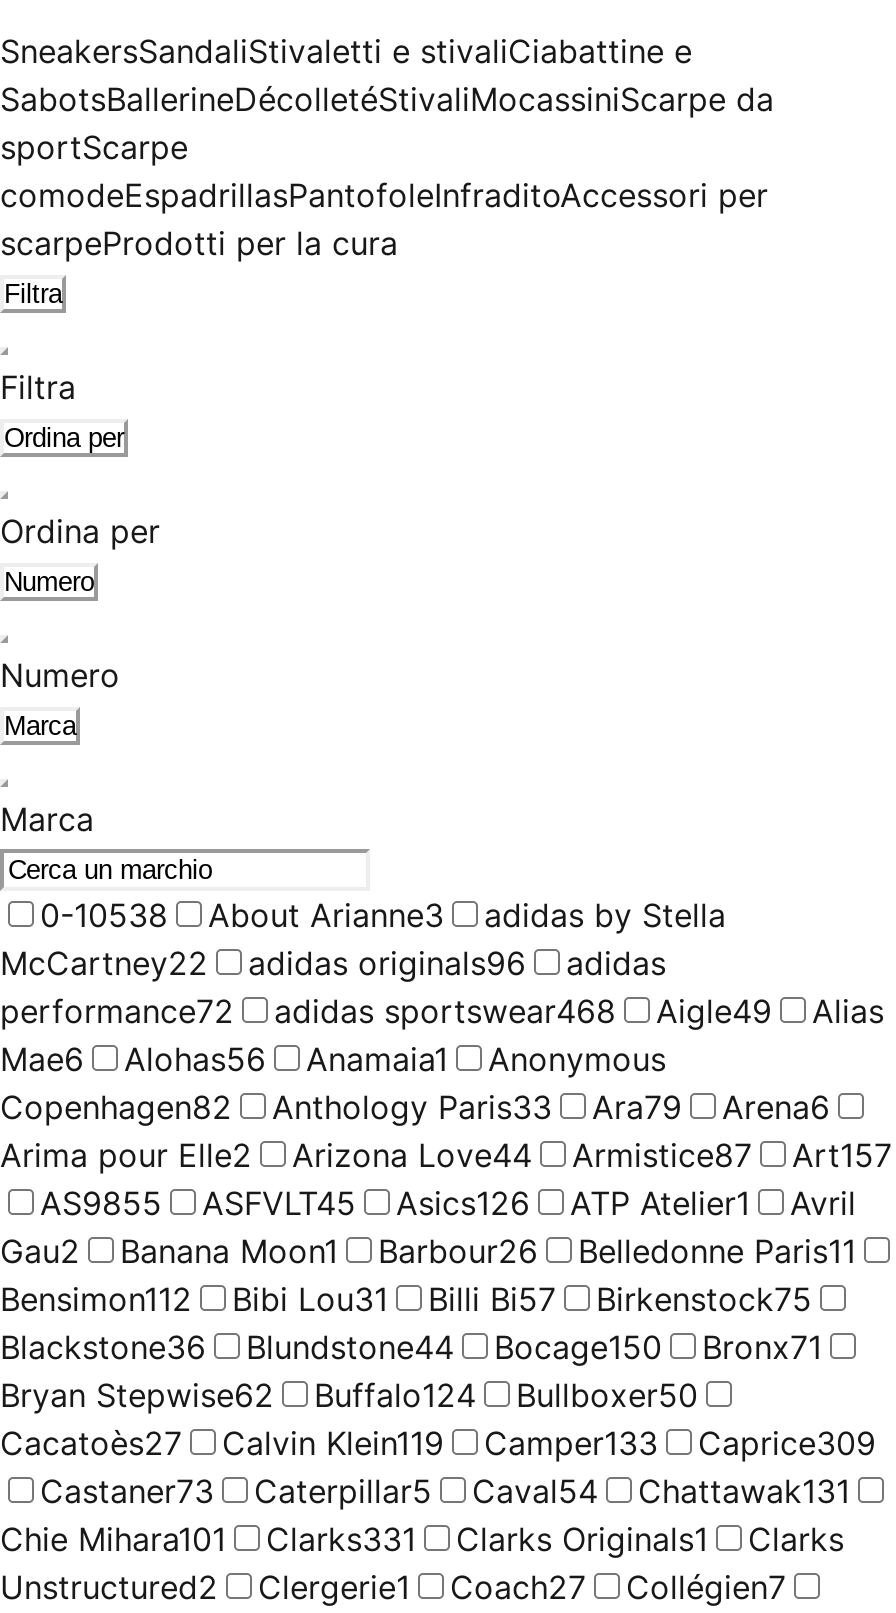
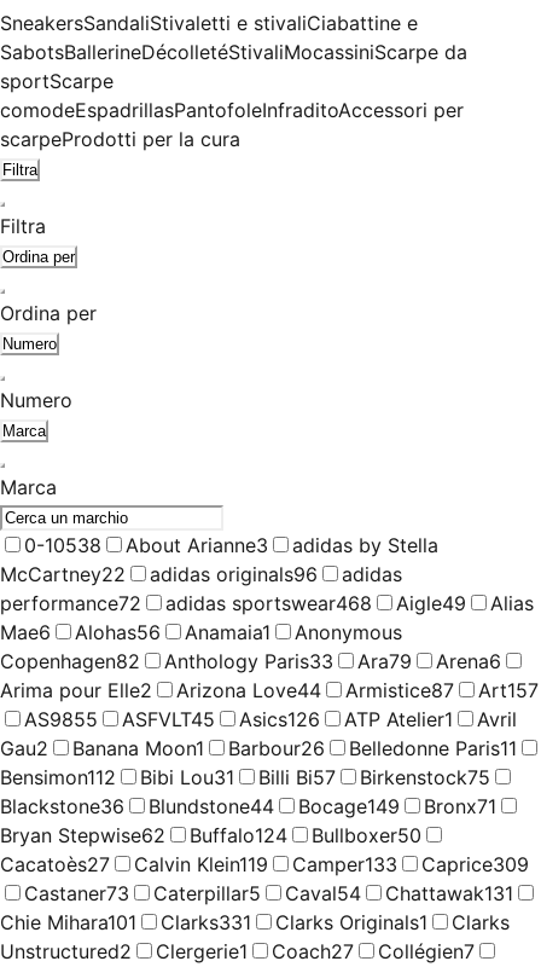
- Blackstone36 Blundstone44 Bocage150 Bronx71
+ Blackstone36 Blundstone44 Bocage149 Bronx71
